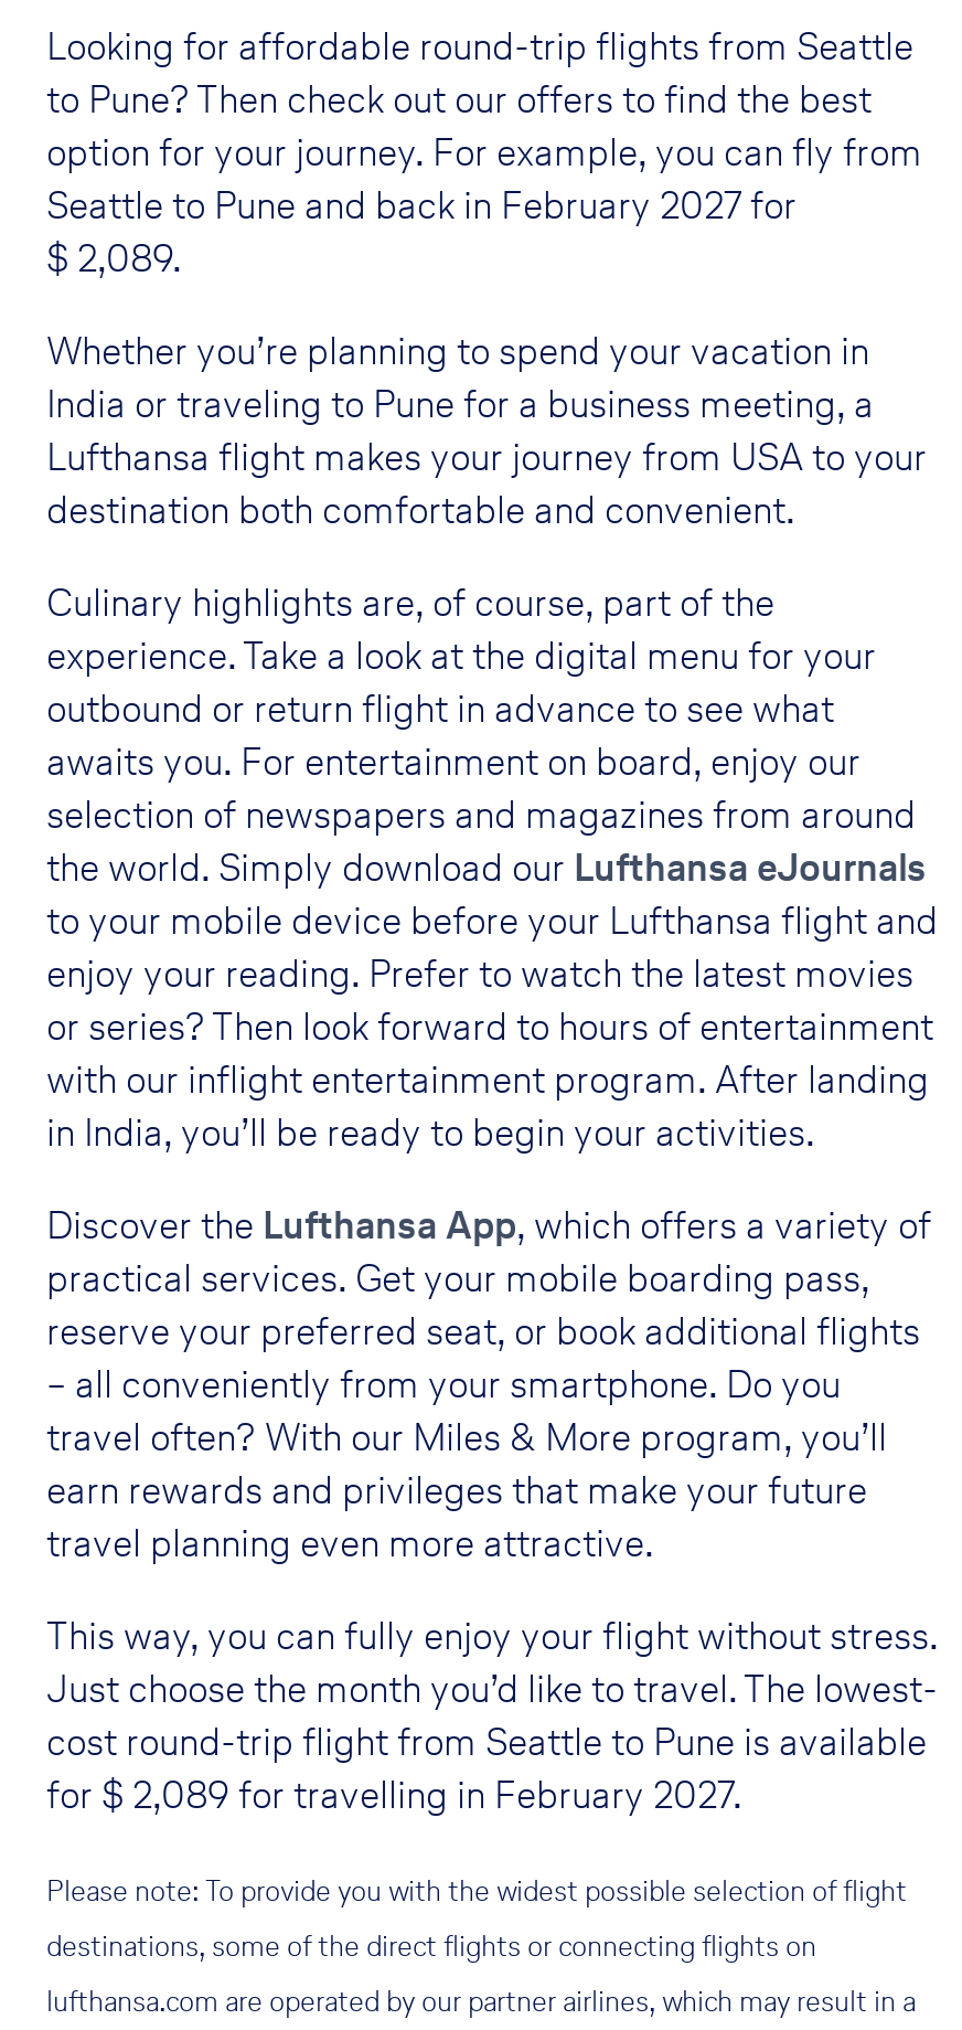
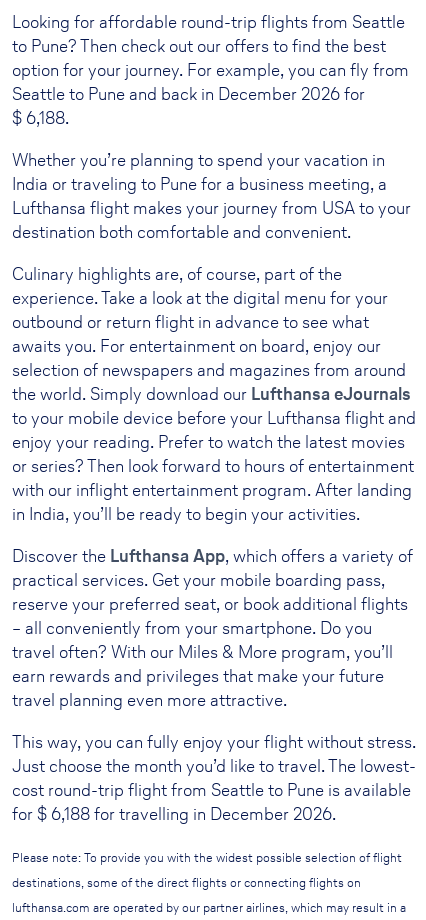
- Seattle to Pune and back in February 2027 for
+ Seattle to Pune and back in December 2026 for

- $2,089.
+ $6,188.

- for $2,089 for travelling in February 2027.
+ for $6,188 for travelling in December 2026.
